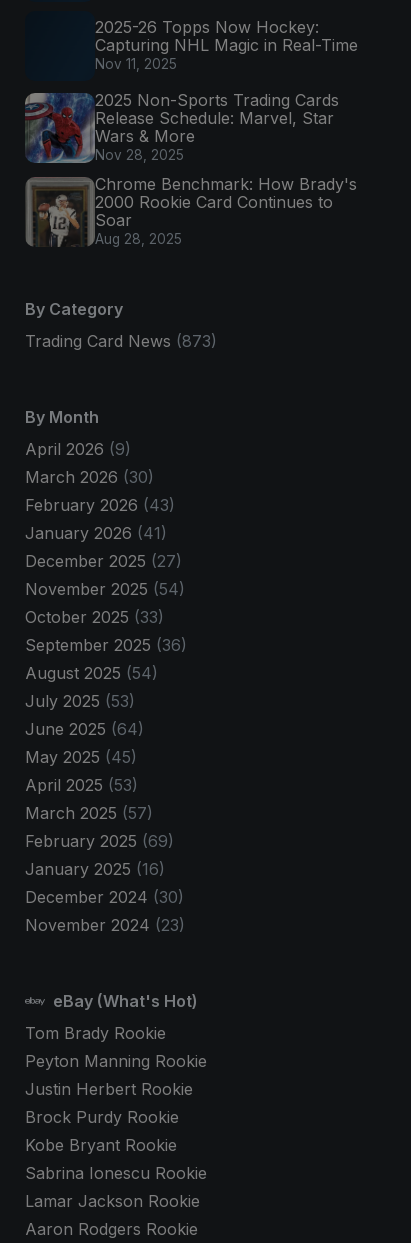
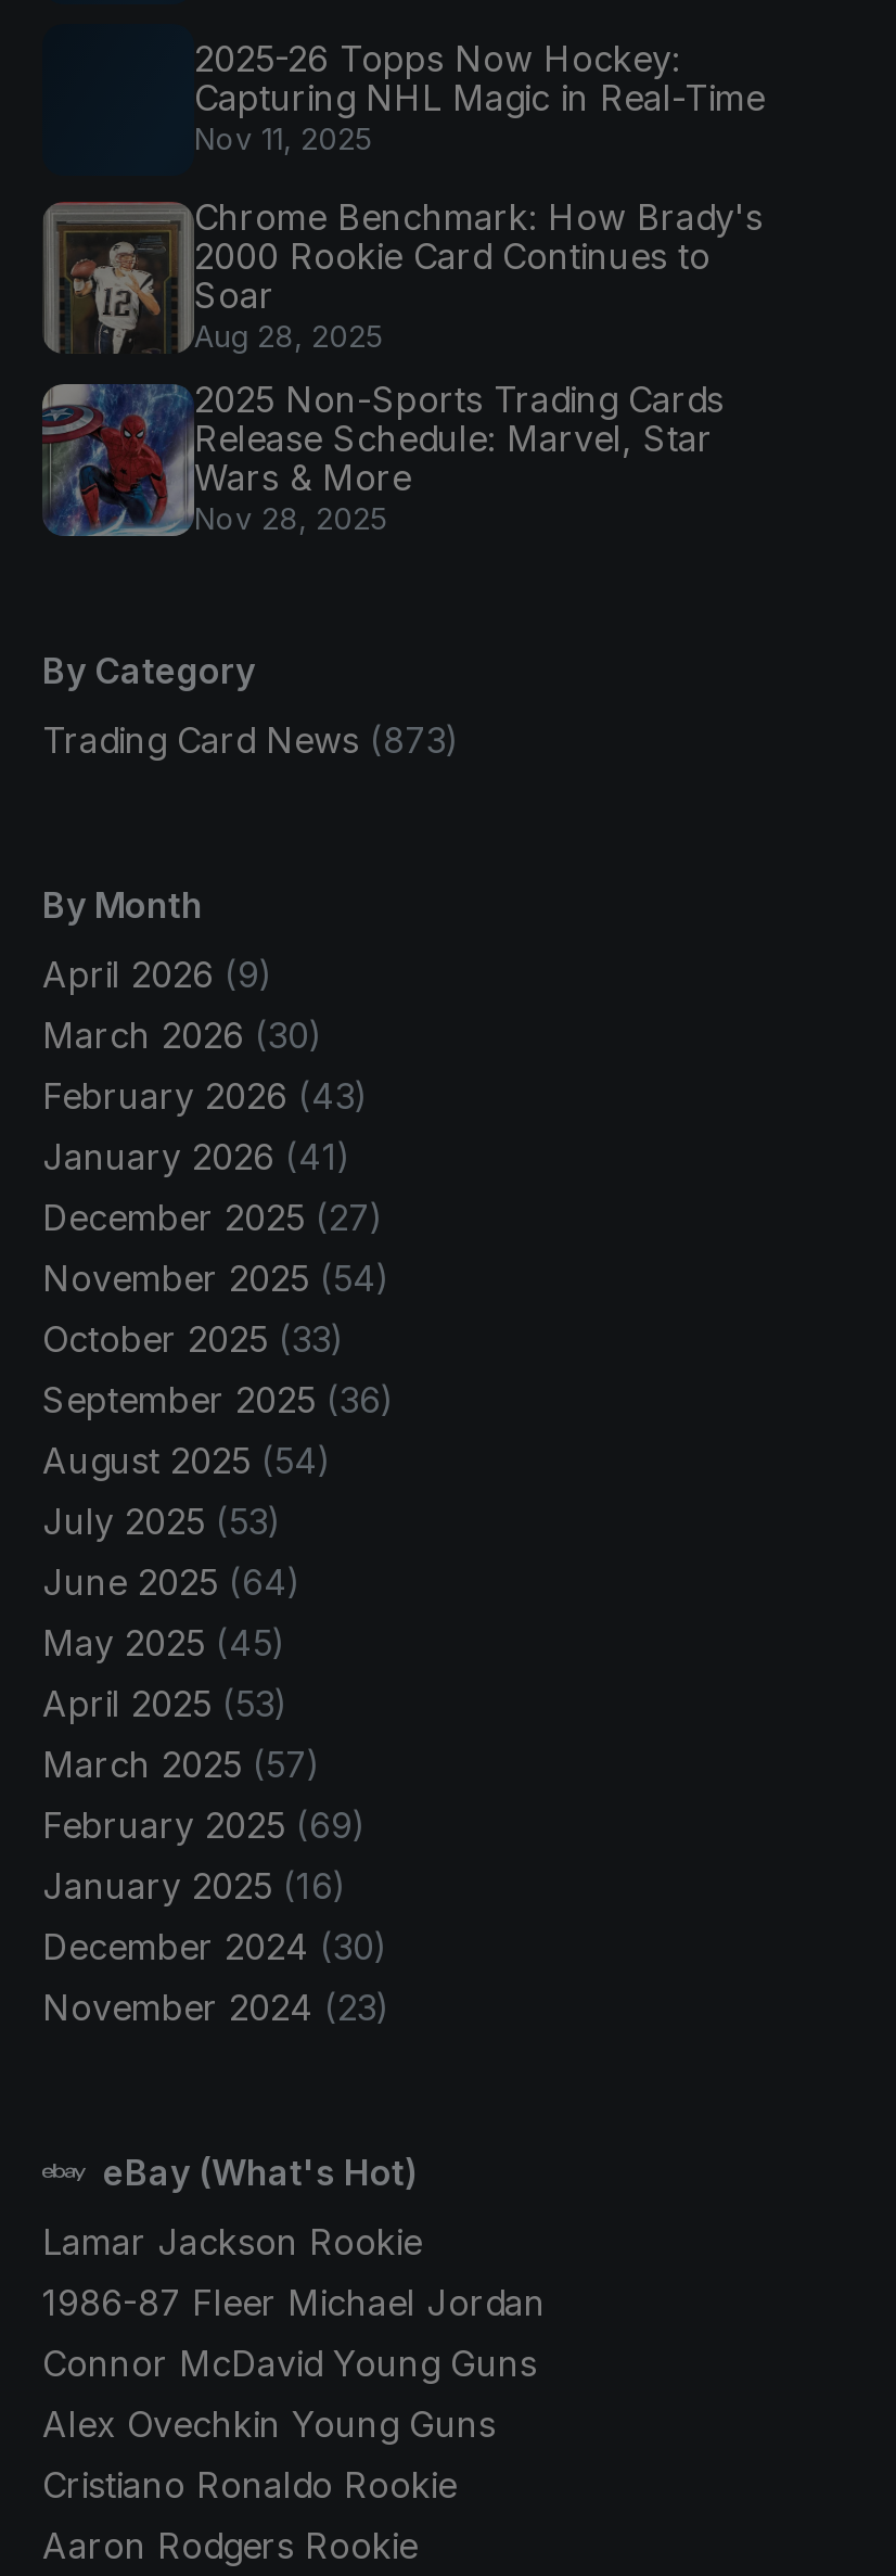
moved down: [image] | 2025 Non-Sports Trading Cards | Release Schedule: Marvel, Star | Wars & More | Nov 28, 2025

moved up: [image] | Chrome Benchmark: How Brady's | 2000 Rookie Card Continues to | Soar | Aug 28, 2025

- Tom Brady Rookie
- Peyton Manning Rookie
- Justin Herbert Rookie
- Brock Purdy Rookie
- Kobe Bryant Rookie
- Sabrina Ionescu Rookie

moved up: Lamar Jackson Rookie

+ 1986-87 Fleer Michael Jordan
+ Connor McDavid Young Guns
+ Alex Ovechkin Young Guns
+ Cristiano Ronaldo Rookie
